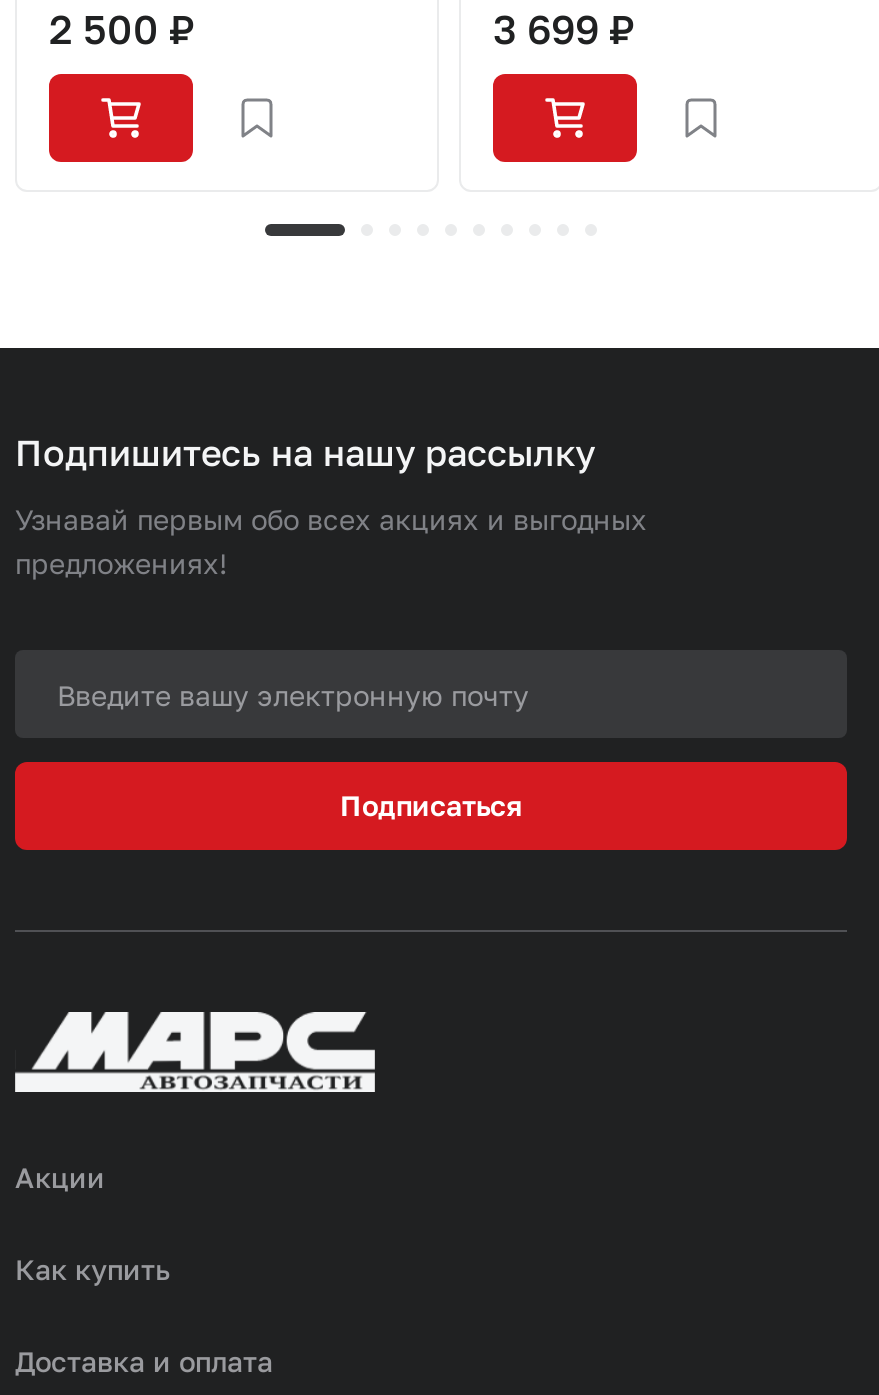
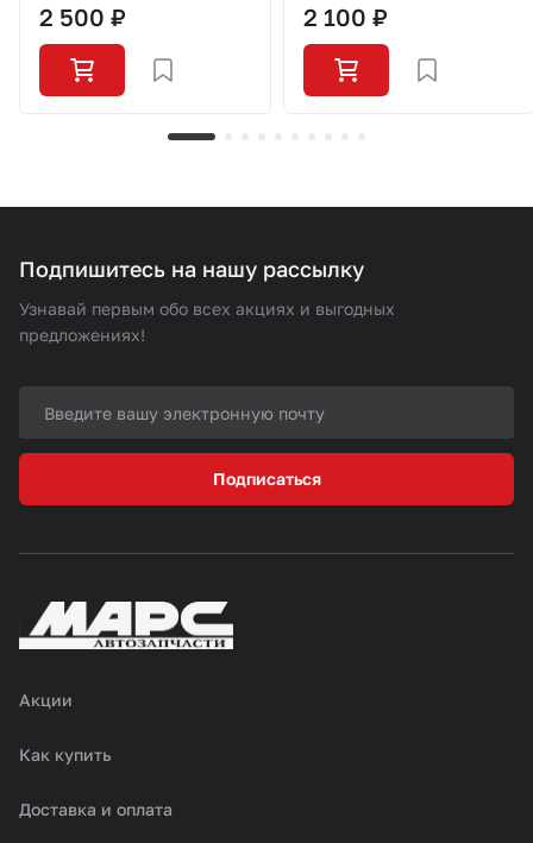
- 3 699 ₽
+ 2 100 ₽
